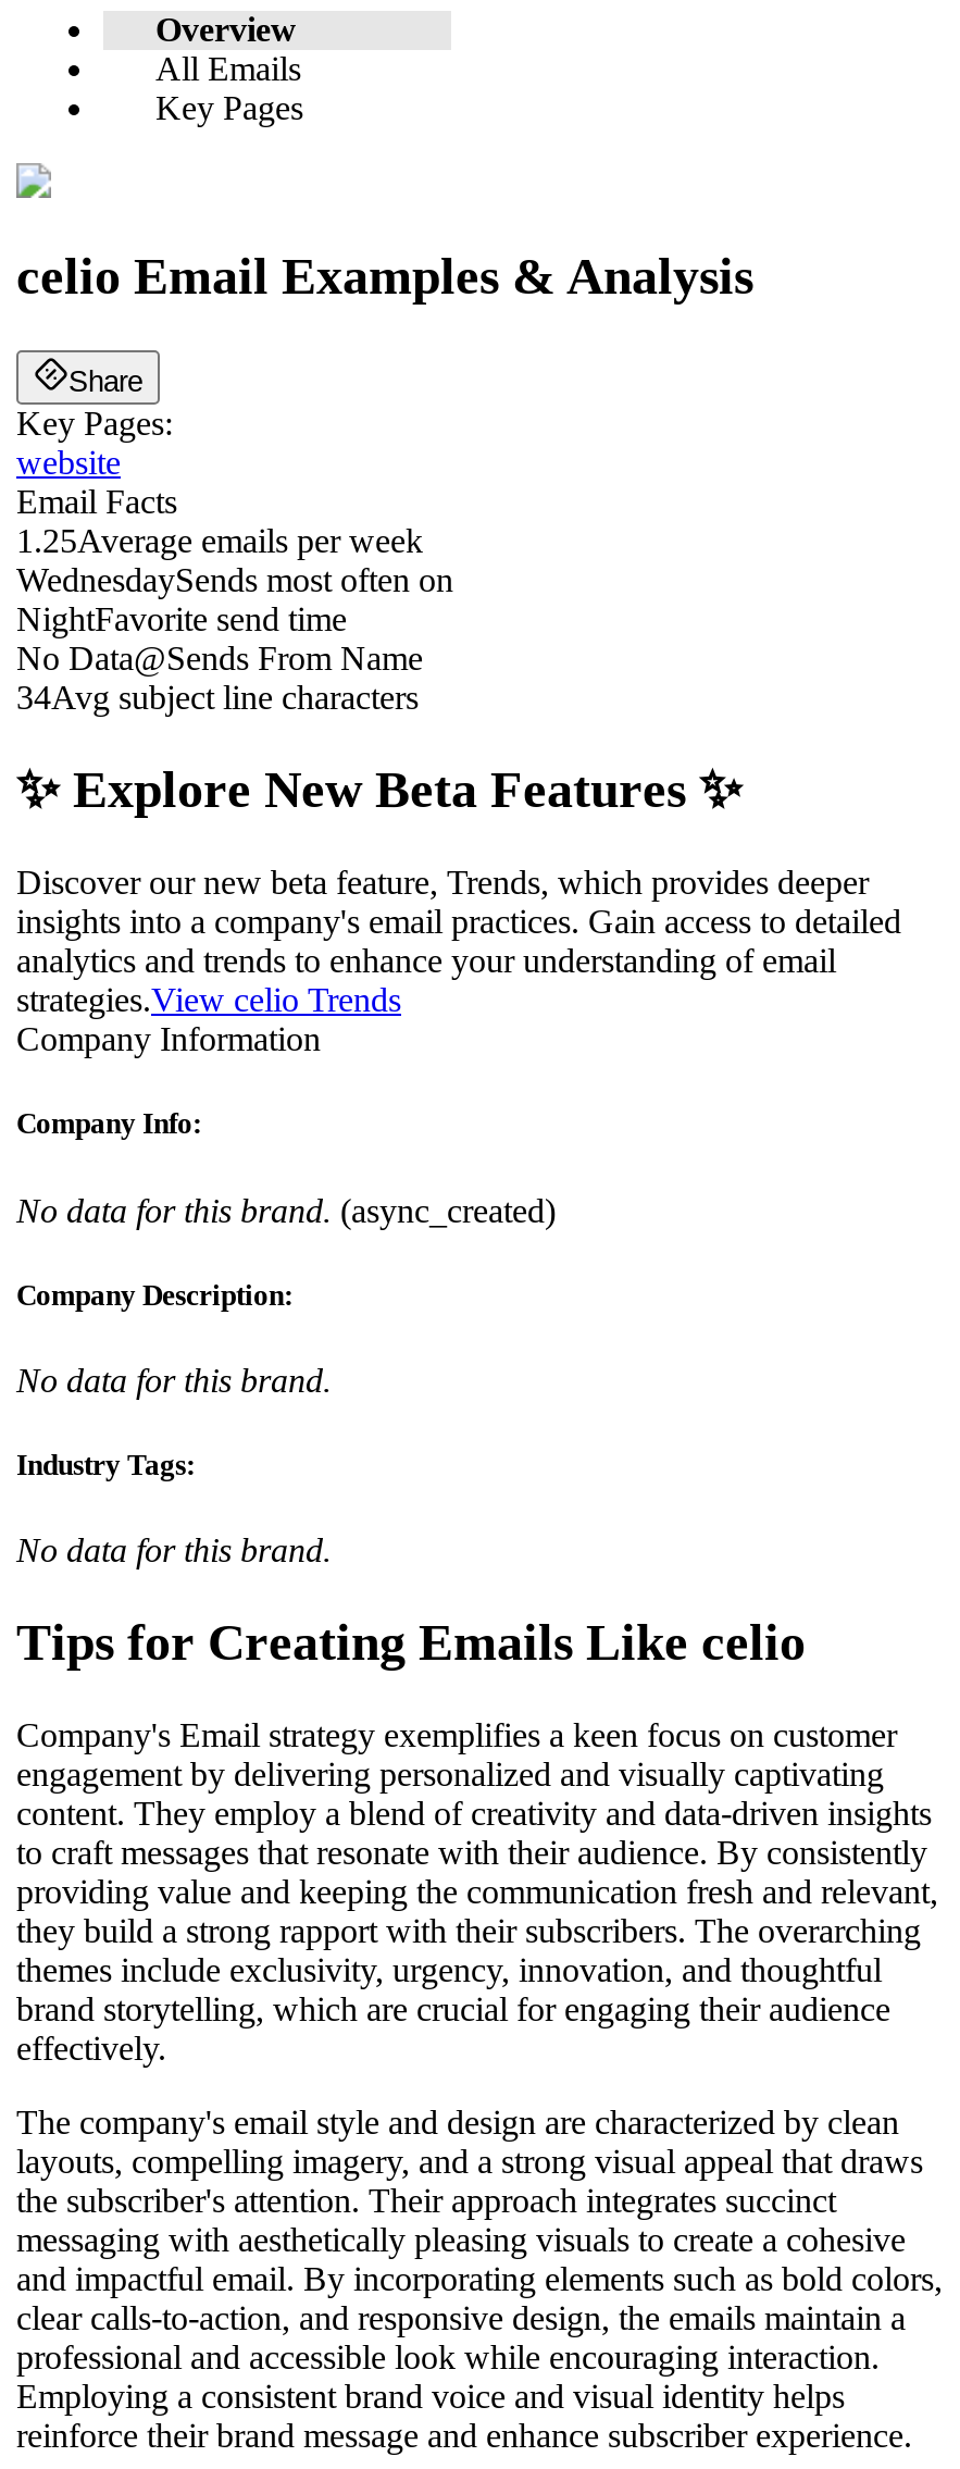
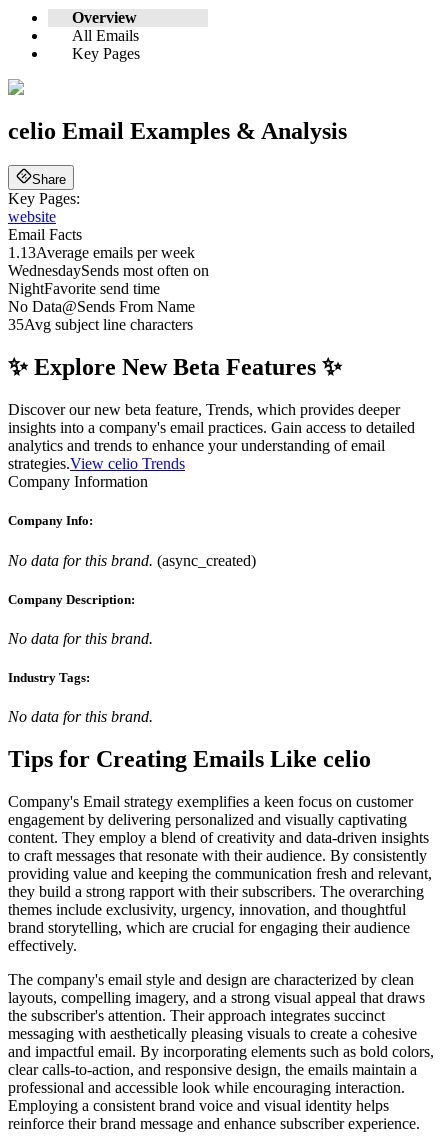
- 1.25Average emails per week
+ 1.13Average emails per week

- 34Avg subject line characters
+ 35Avg subject line characters
